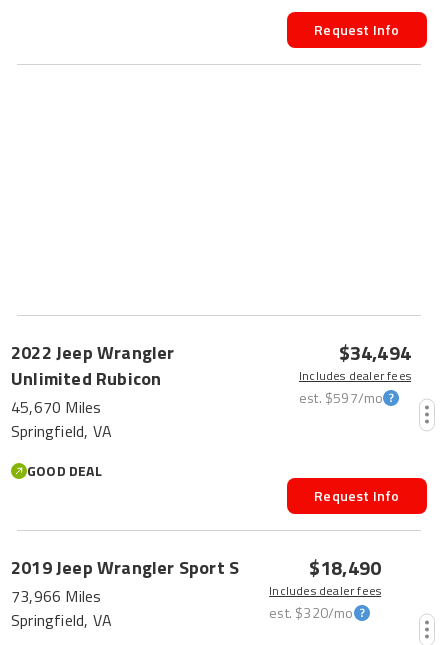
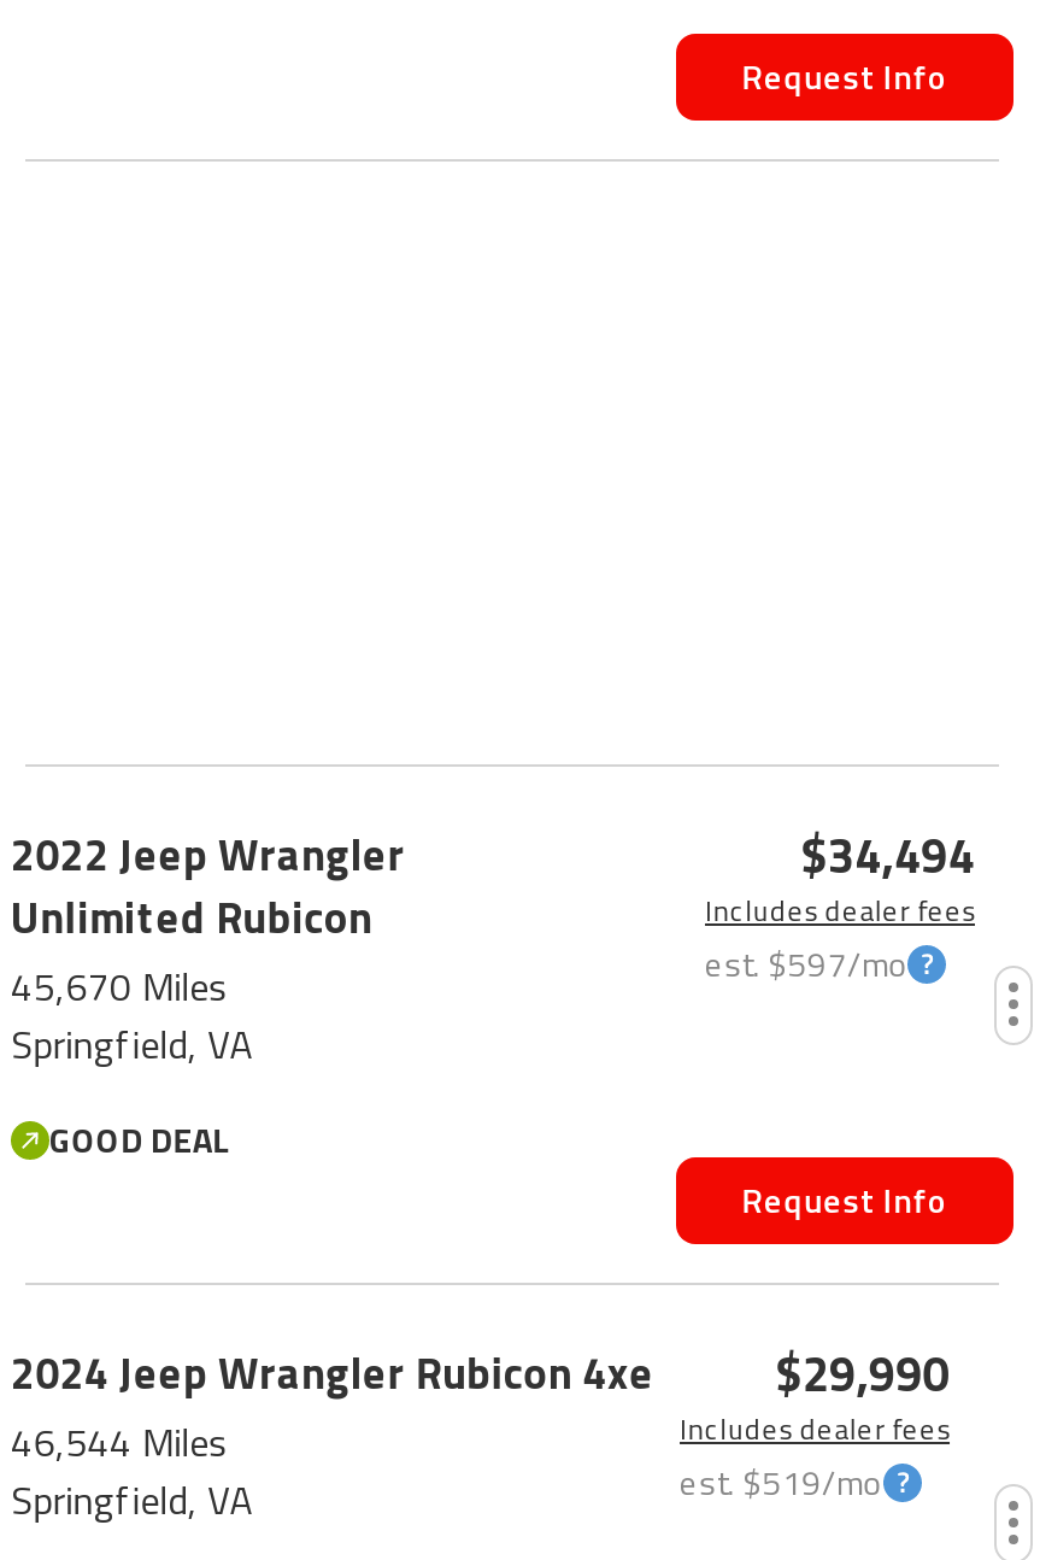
- 2019 Jeep Wrangler Sport S
+ 2024 Jeep Wrangler Rubicon 4xe

- $18,490
+ $29,990

- 73,966 Miles
+ 46,544 Miles

- est. $320/mo
+ est. $519/mo
